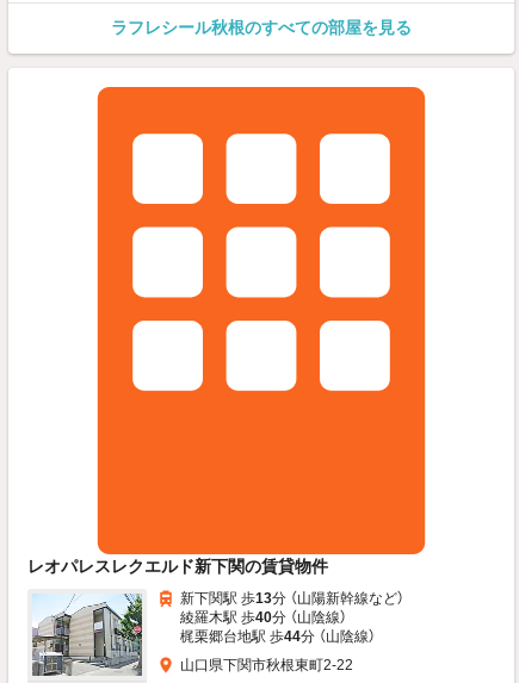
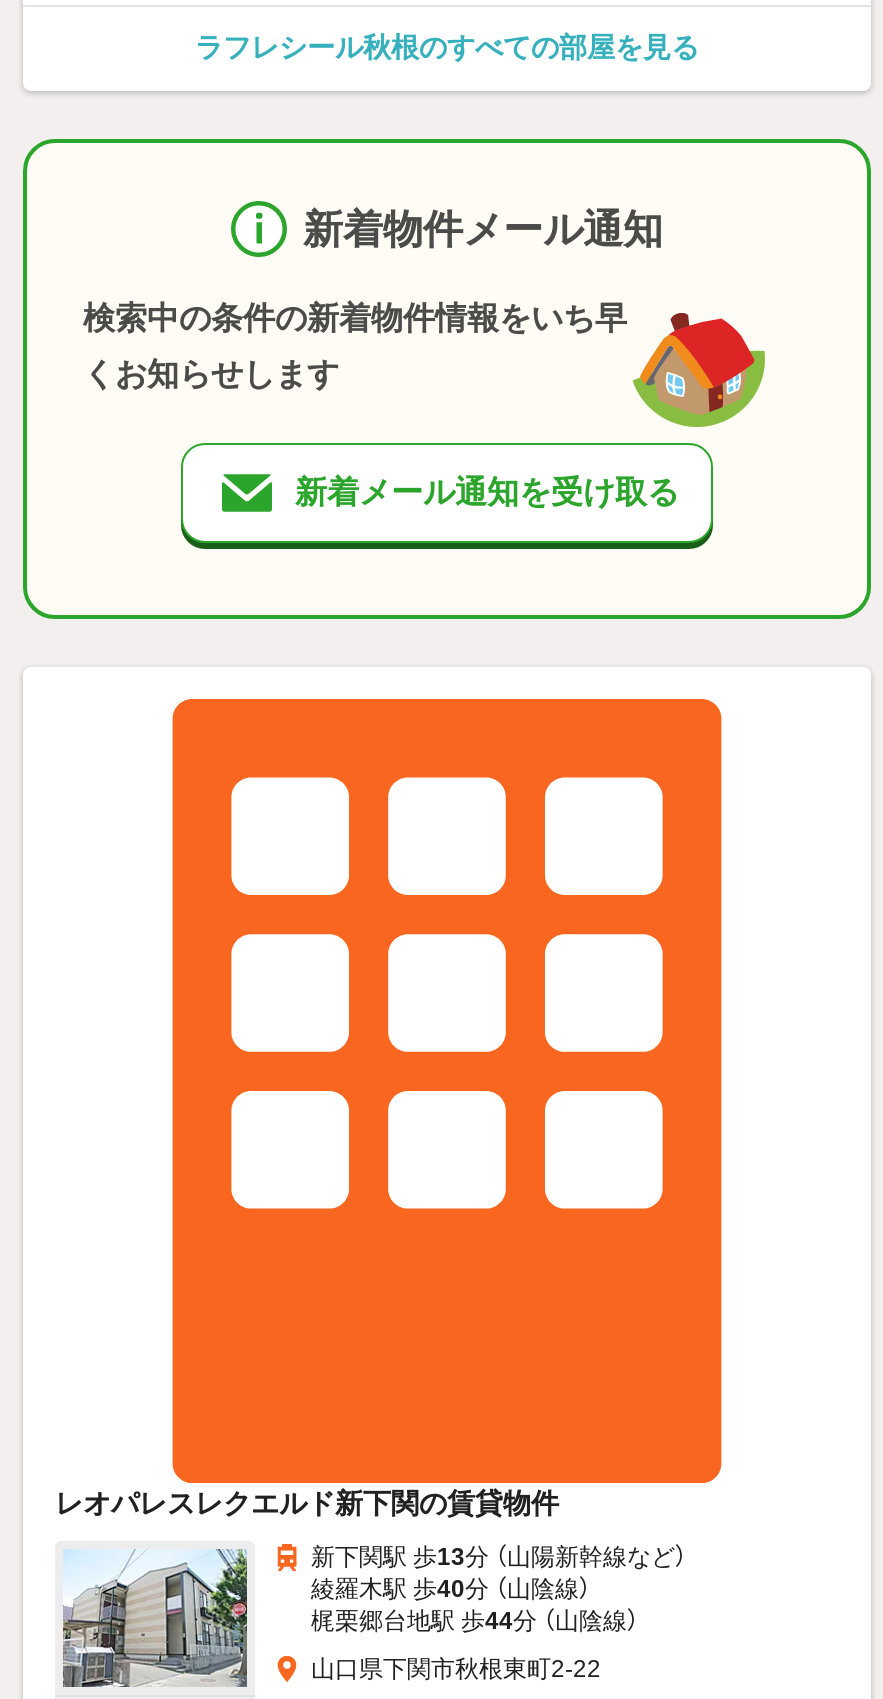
+ [image]
+ 新着物件メール通知
+ 検索中の条件の新着物件情報をいち早
+ くお知らせします
+ 新着メール通知を受け取る
